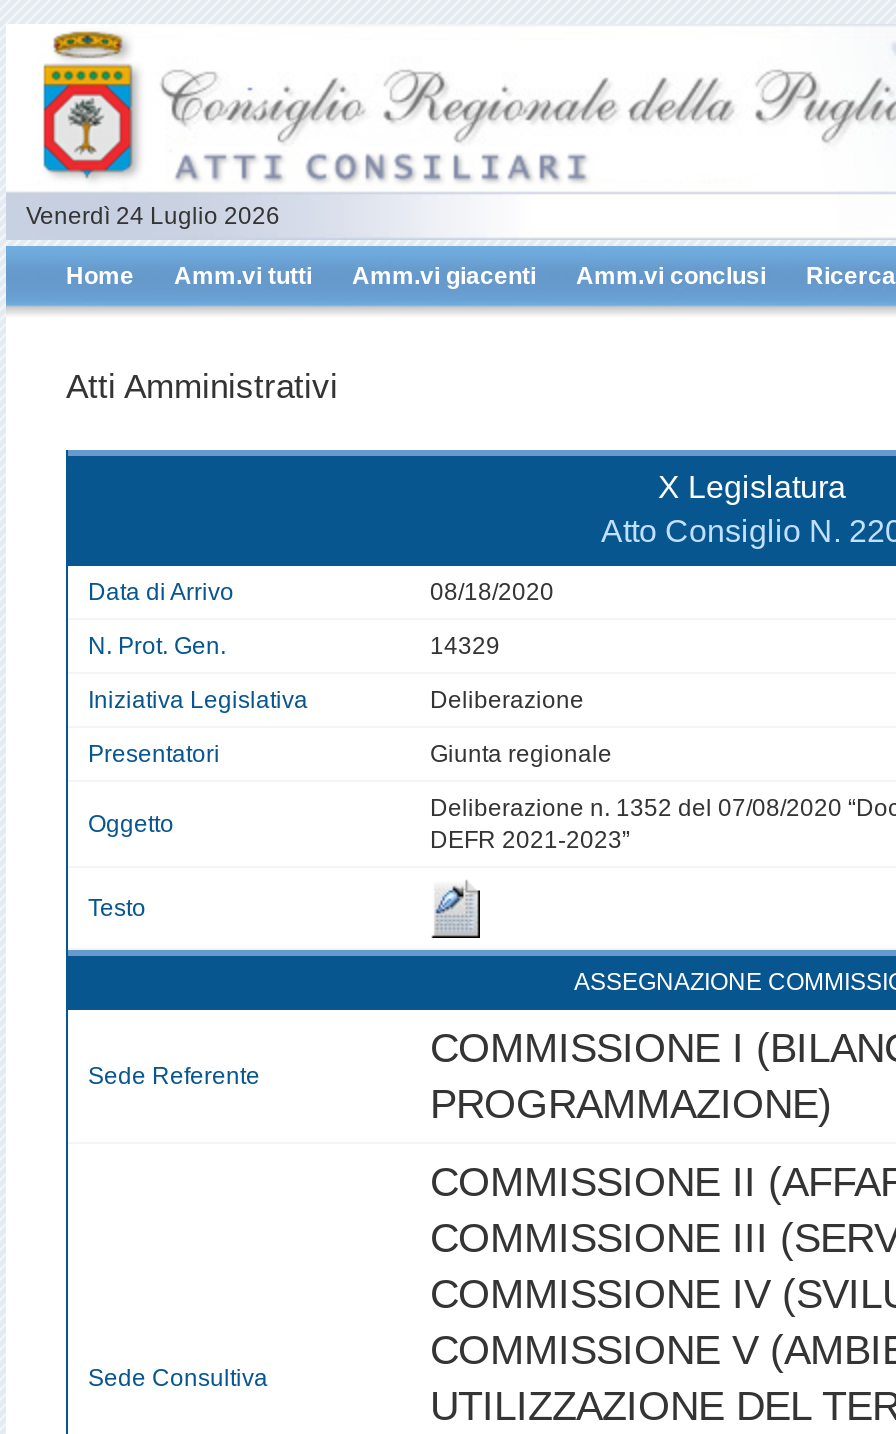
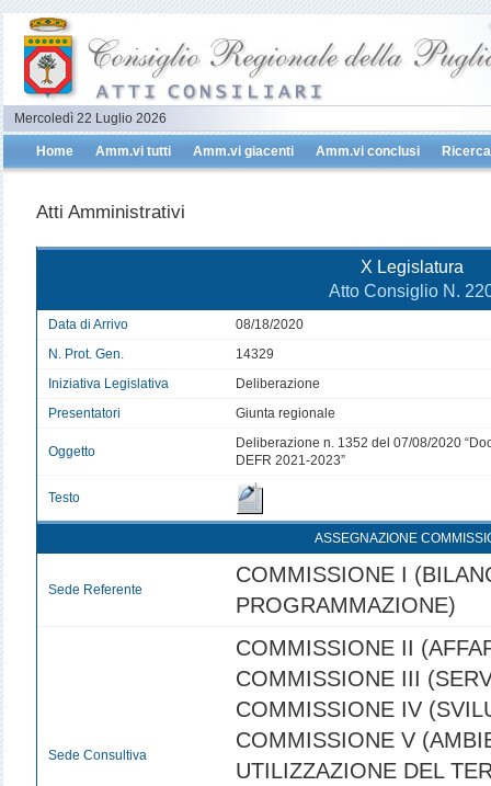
- Venerdì 24 Luglio 2026
+ Mercoledì 22 Luglio 2026
